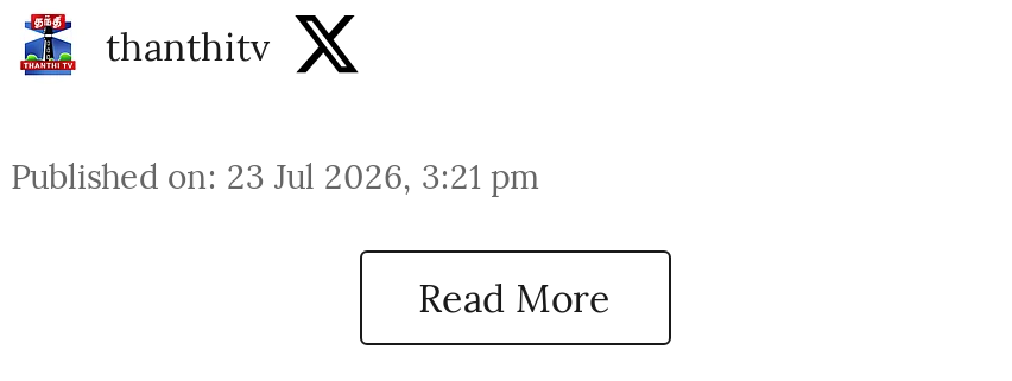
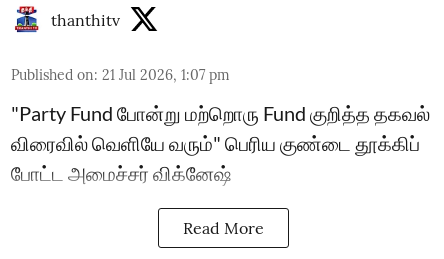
- Published on: 23 Jul 2026, 3:21 pm
+ Published on: 21 Jul 2026, 1:07 pm
+ "Party Fund போன்று மற்றொரு Fund குறித்த தகவல்
+ விரைவில் வெளியே வரும்" பெரிய குண்டை தூக்கிப்
+ போட்ட அமைச்சர் விக்னேஷ்
